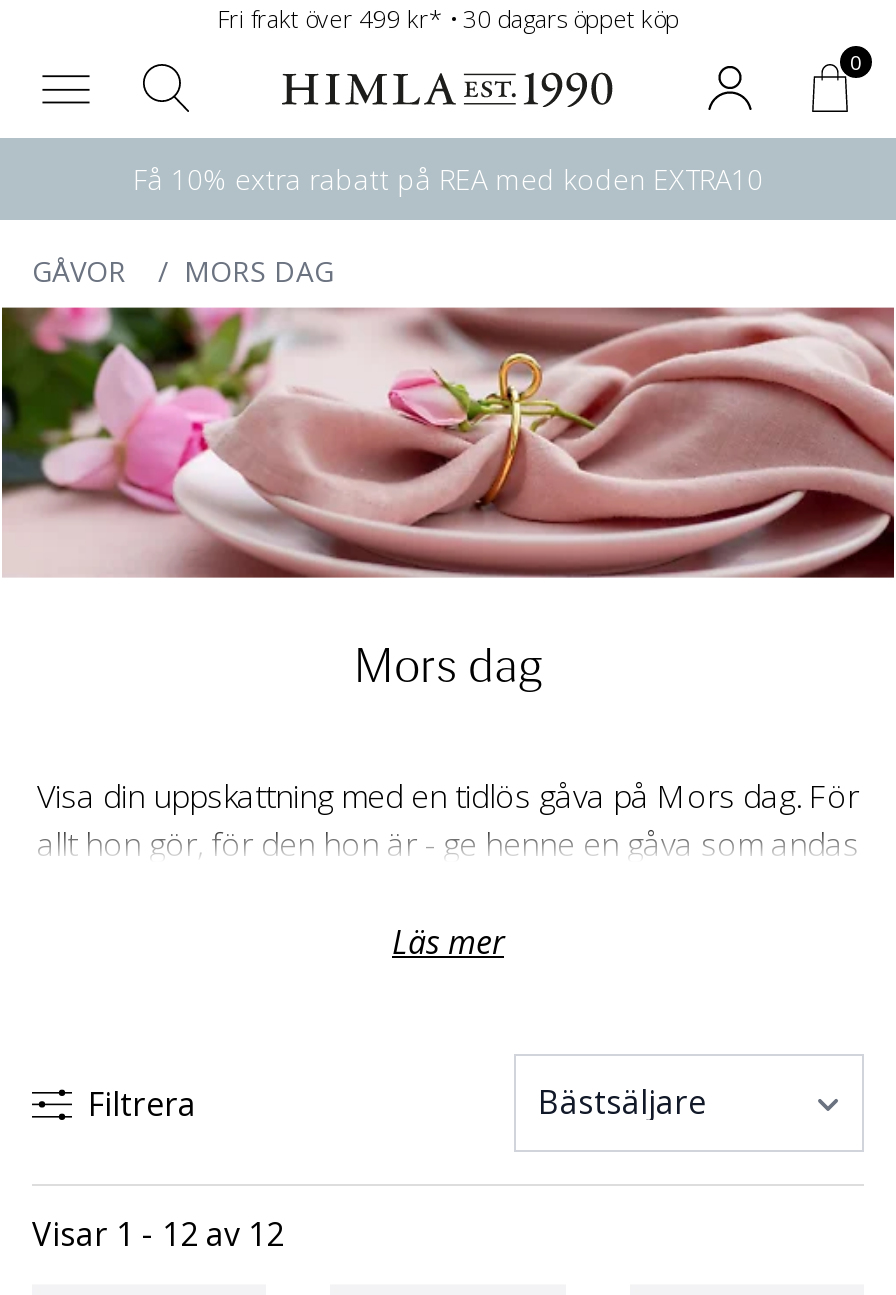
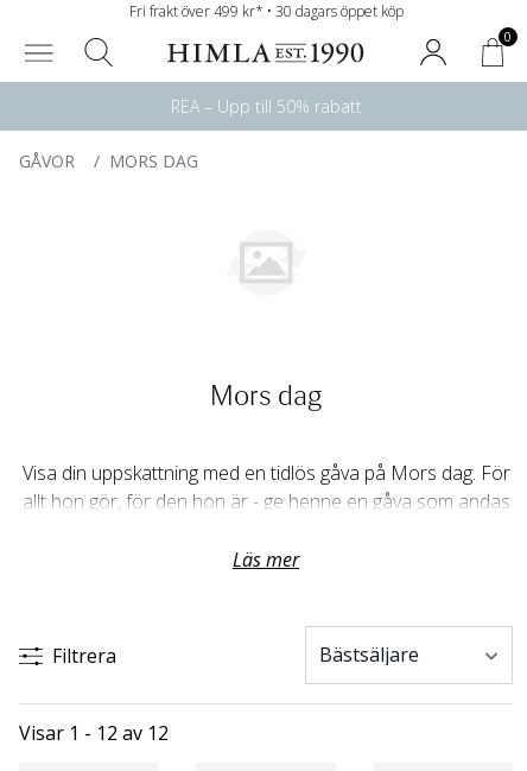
- Få 10% extra rabatt på REA med koden EXTRA10
+ REA – Upp till 50% rabatt

- [image]
